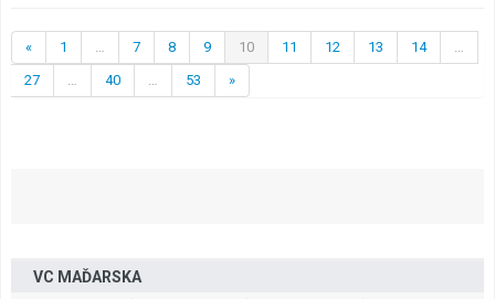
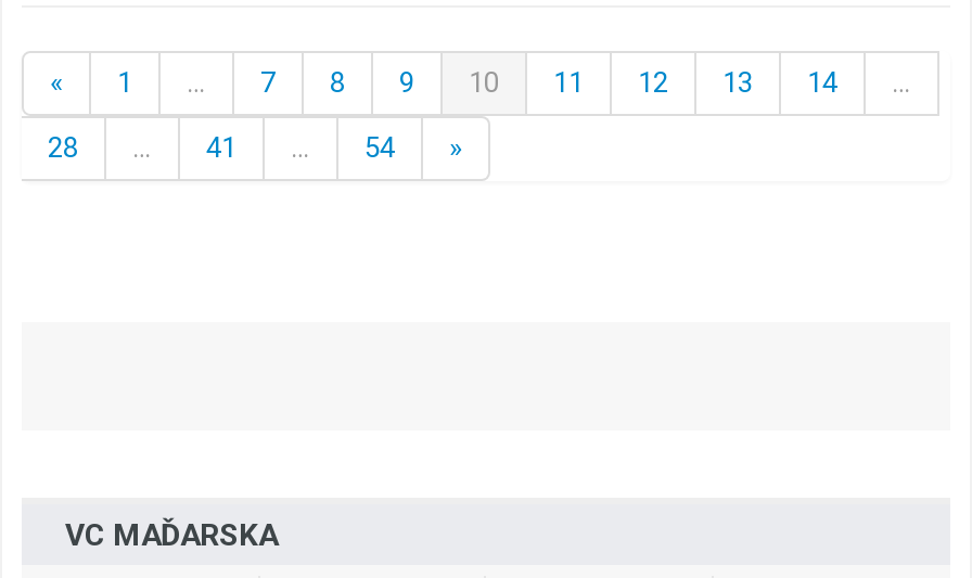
- 27
+ 28

- 40
+ 41

- 53
+ 54
